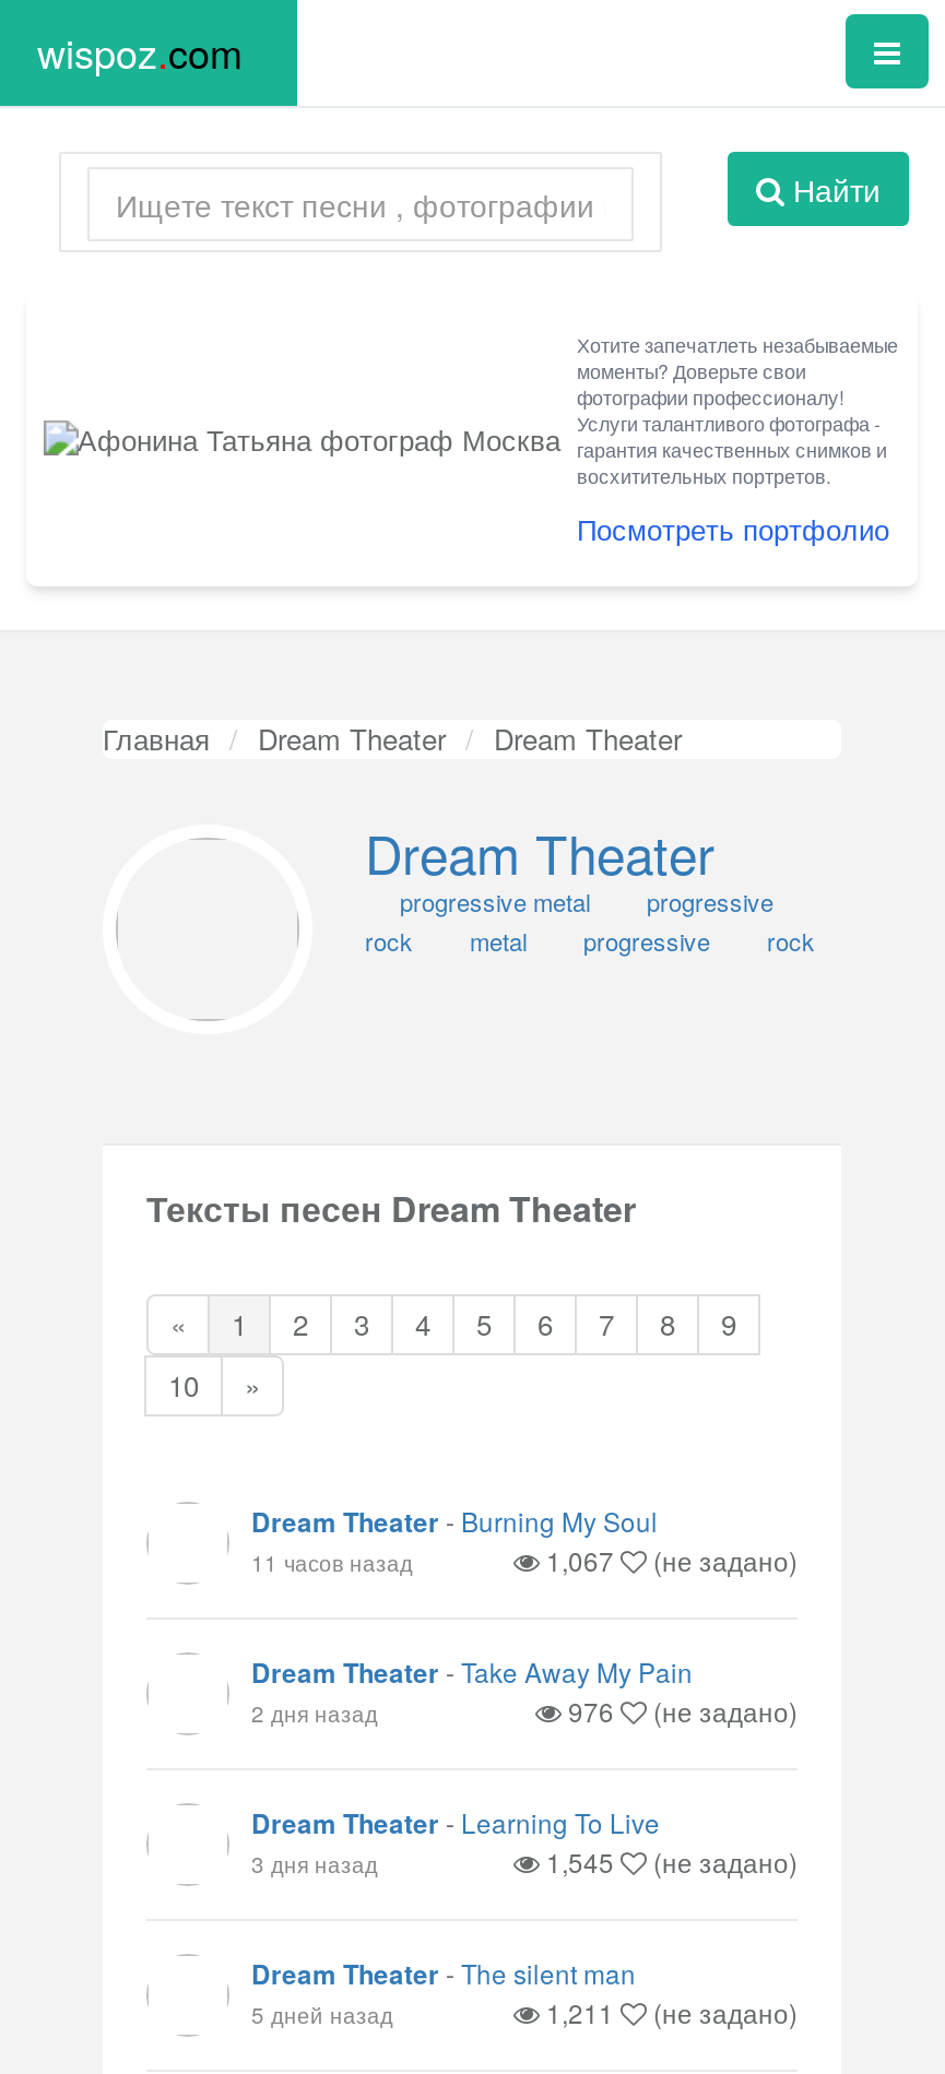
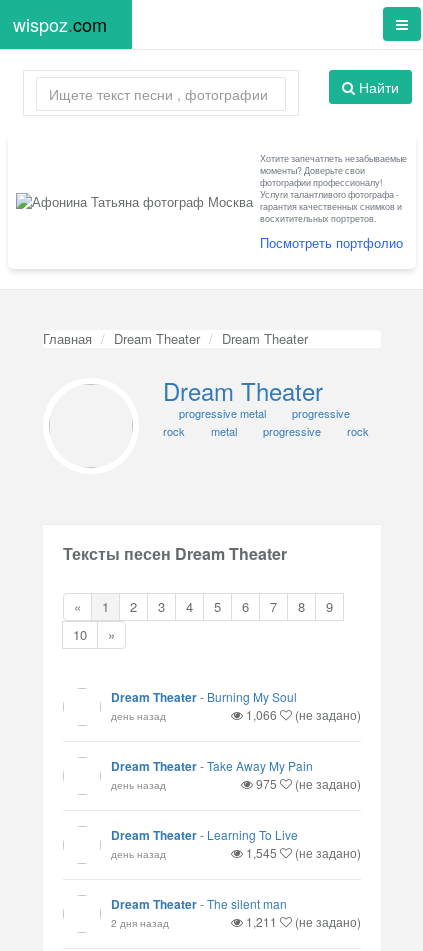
- 11 часов назад
- 1,067
+ день назад
+ 1,066

- 2 дня назад
- 976
+ день назад
+ 975

- 3 дня назад
+ день назад

- 5 дней назад
+ 2 дня назад
